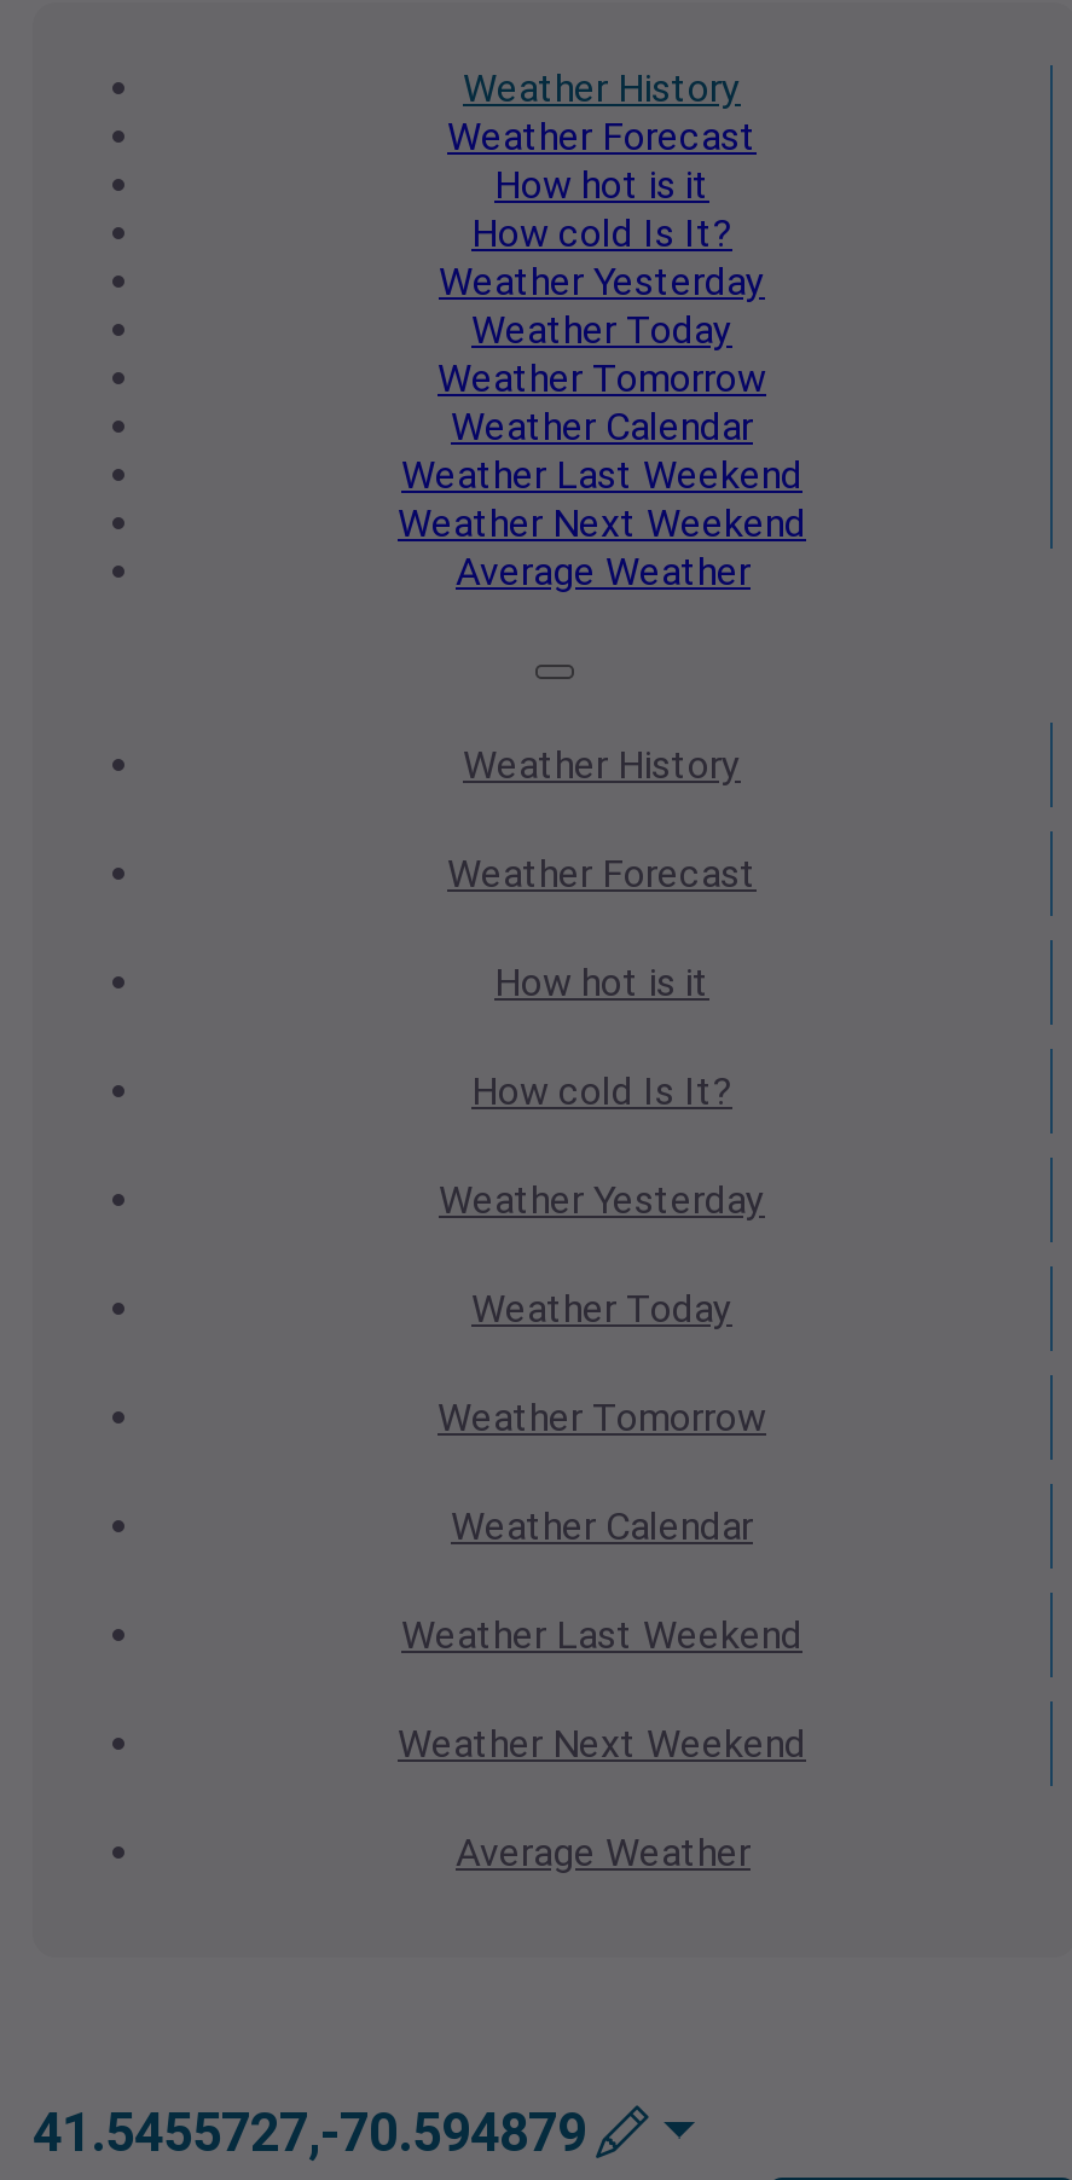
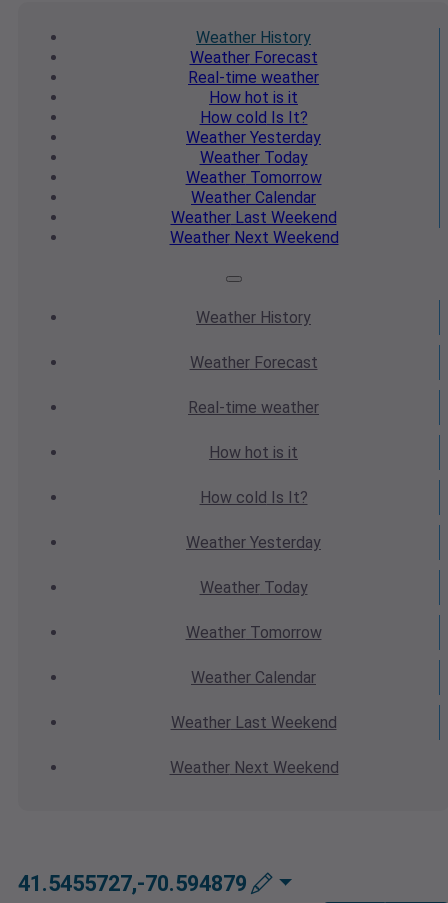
moved down: How hot is it | How cold Is It? | Weather Yesterday | Weather Today | Weather Tomorrow | Weather Calendar | Weather Last Weekend | Weather Next Weekend

+ Real-time weather

- Average Weather

+ Real-time weather

moved down: How hot is it | How cold Is It? | Weather Yesterday | Weather Today | Weather Tomorrow | Weather Calendar | Weather Last Weekend | Weather Next Weekend

- Average Weather
